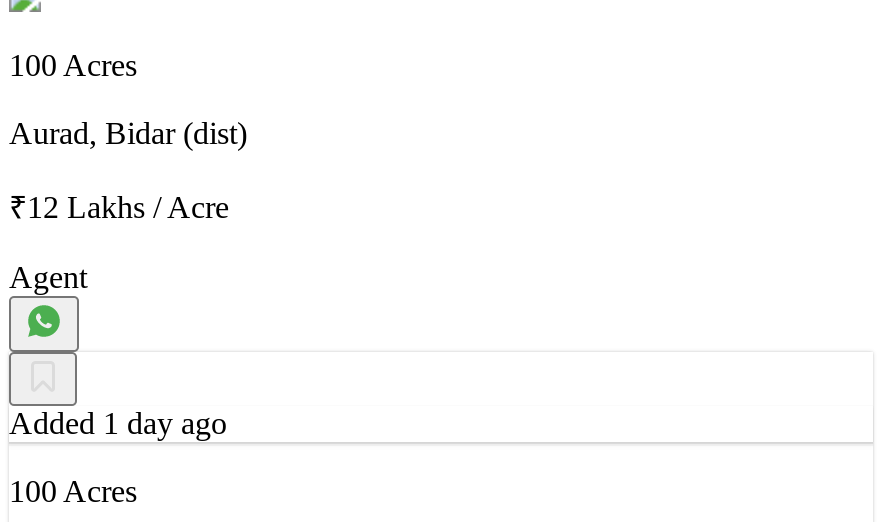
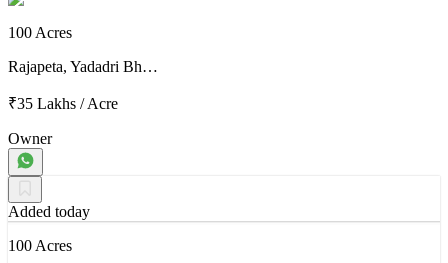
- Aurad, Bidar (dist)
+ Rajapeta, Yadadri Bh…

- ₹12 Lakhs / Acre
+ ₹35 Lakhs / Acre

- Agent
+ Owner

- Added 1 day ago
+ Added today
